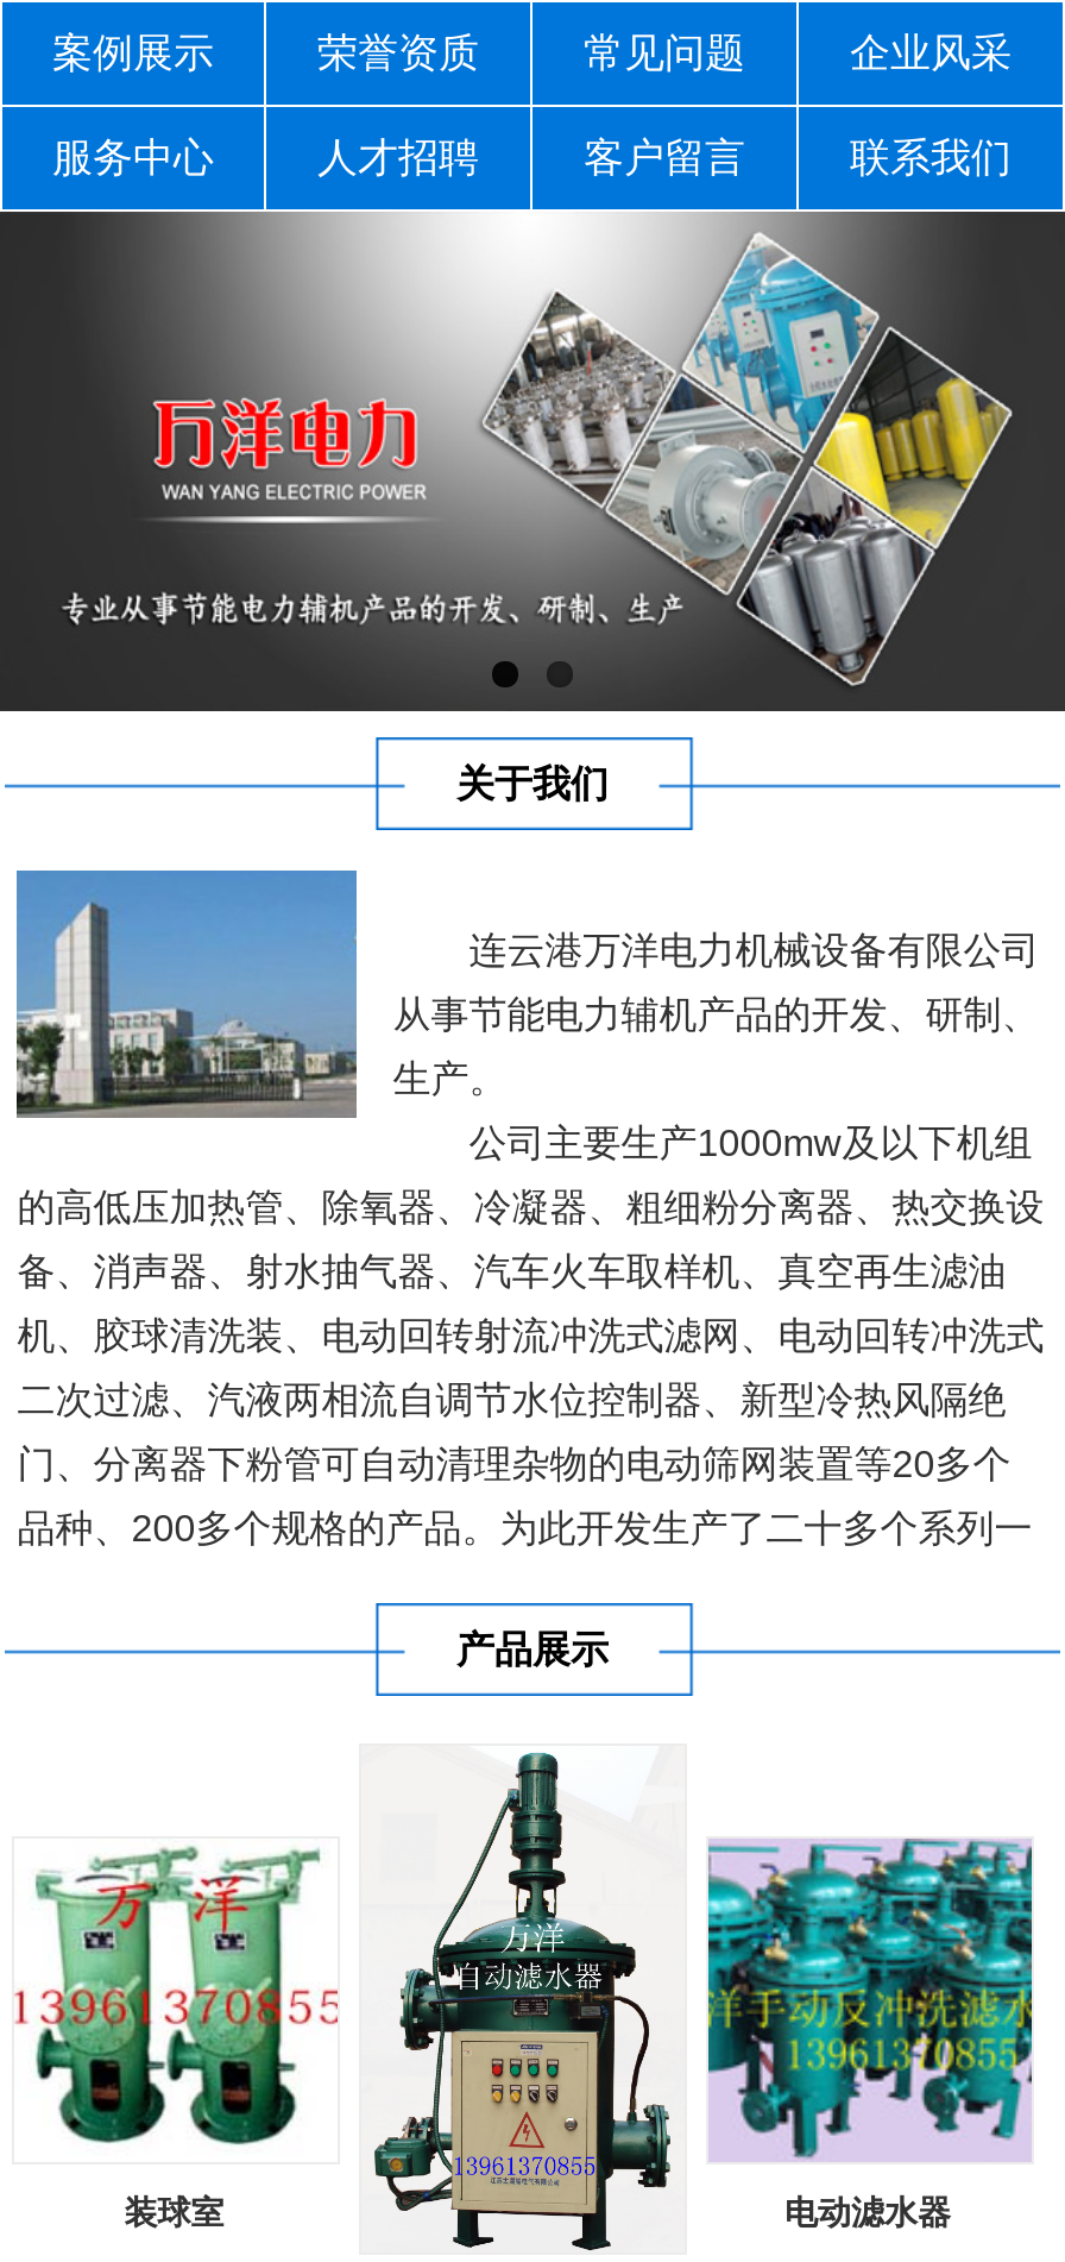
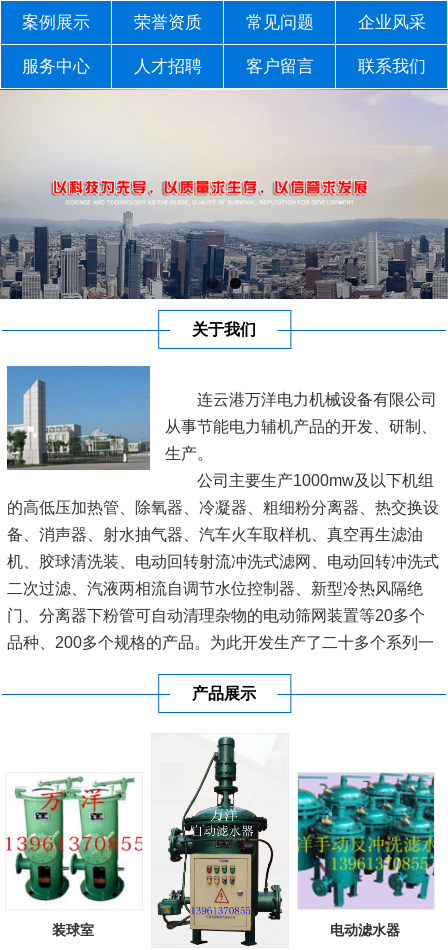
- [image]
+ [image]
